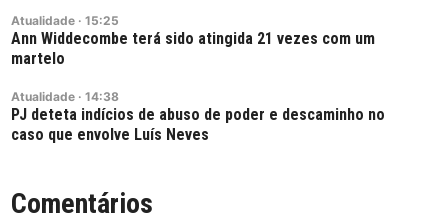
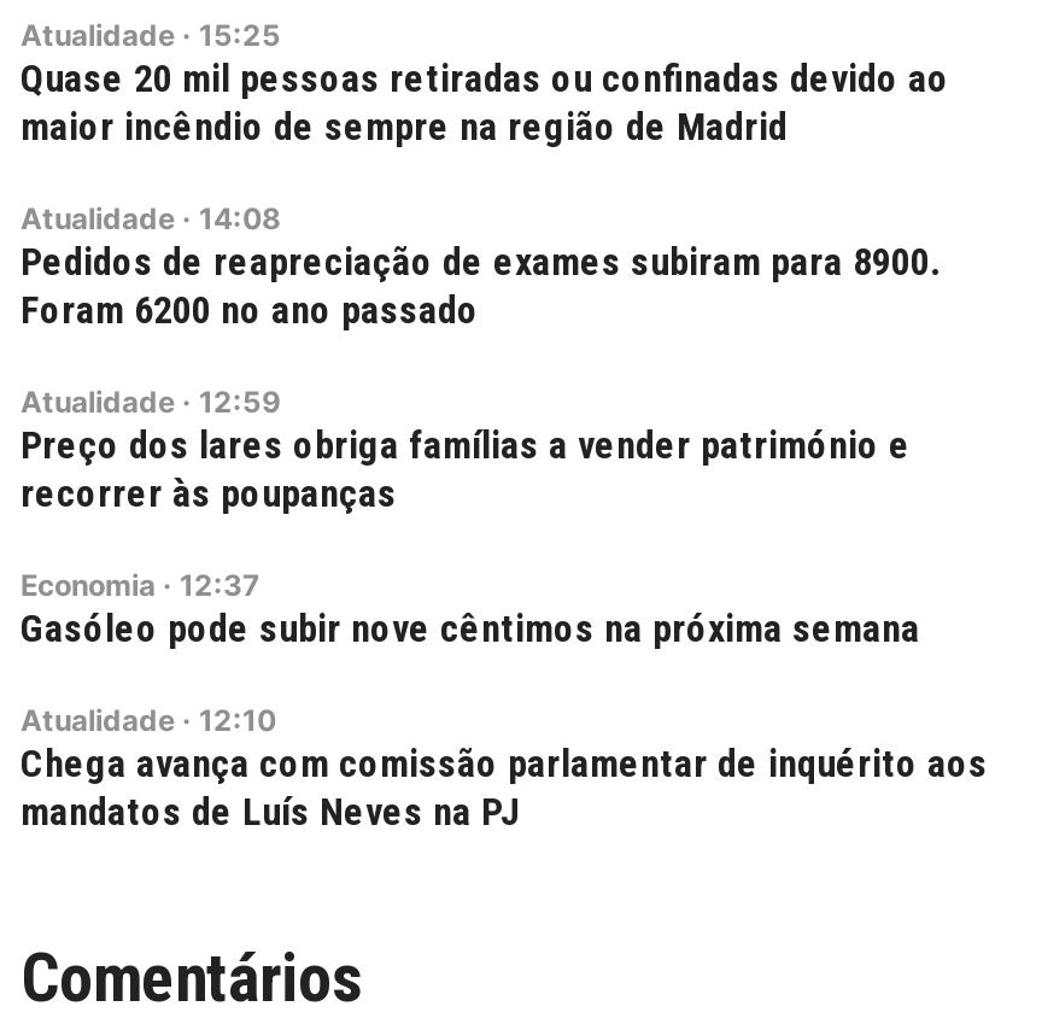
- Ann Widdecombe terá sido atingida 21 vezes com um
- martelo
- Atualidade · 14:38
- PJ deteta indícios de abuso de poder e descaminho no
- caso que envolve Luís Neves
+ Quase 20 mil pessoas retiradas ou confinadas devido ao
+ maior incêndio de sempre na região de Madrid
+ Atualidade · 14:08
+ Pedidos de reapreciação de exames subiram para 8900.
+ Foram 6200 no ano passado
+ Atualidade · 12:59
+ Preço dos lares obriga famílias a vender património e
+ recorrer às poupanças
+ Economia · 12:37
+ Gasóleo pode subir nove cêntimos na próxima semana
+ Atualidade · 12:10
+ Chega avança com comissão parlamentar de inquérito aos
+ mandatos de Luís Neves na PJ
